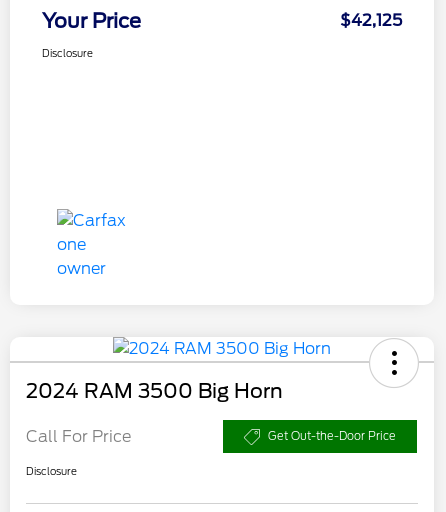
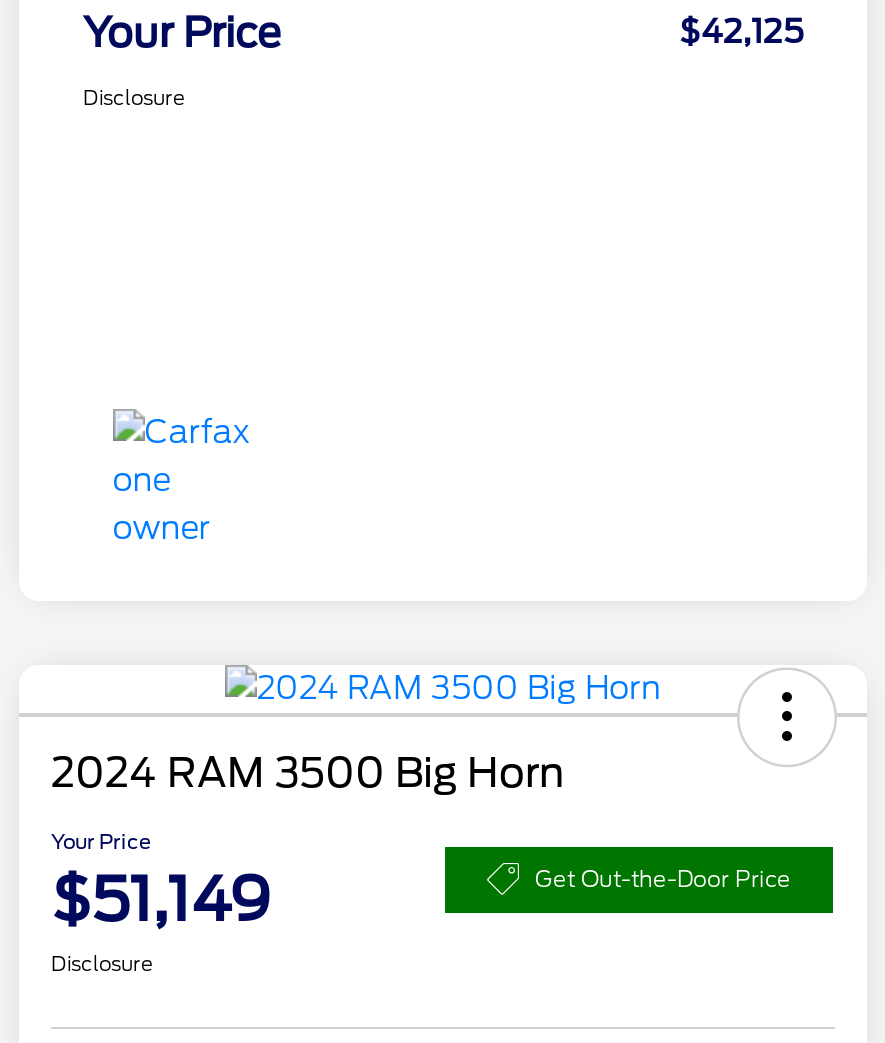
- Call For Price
+ Your Price
+ $51,149
